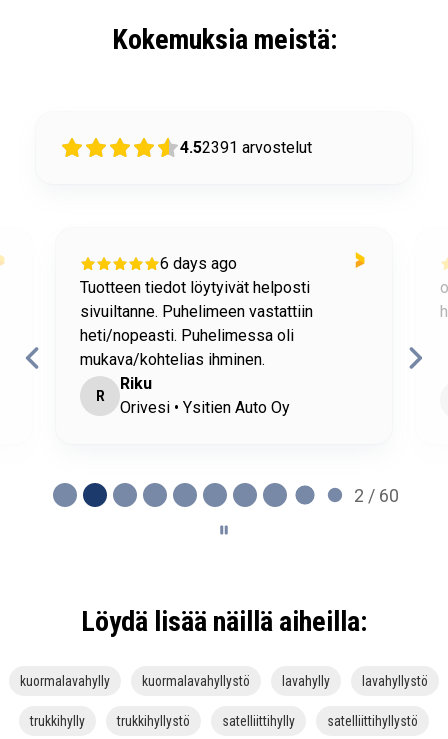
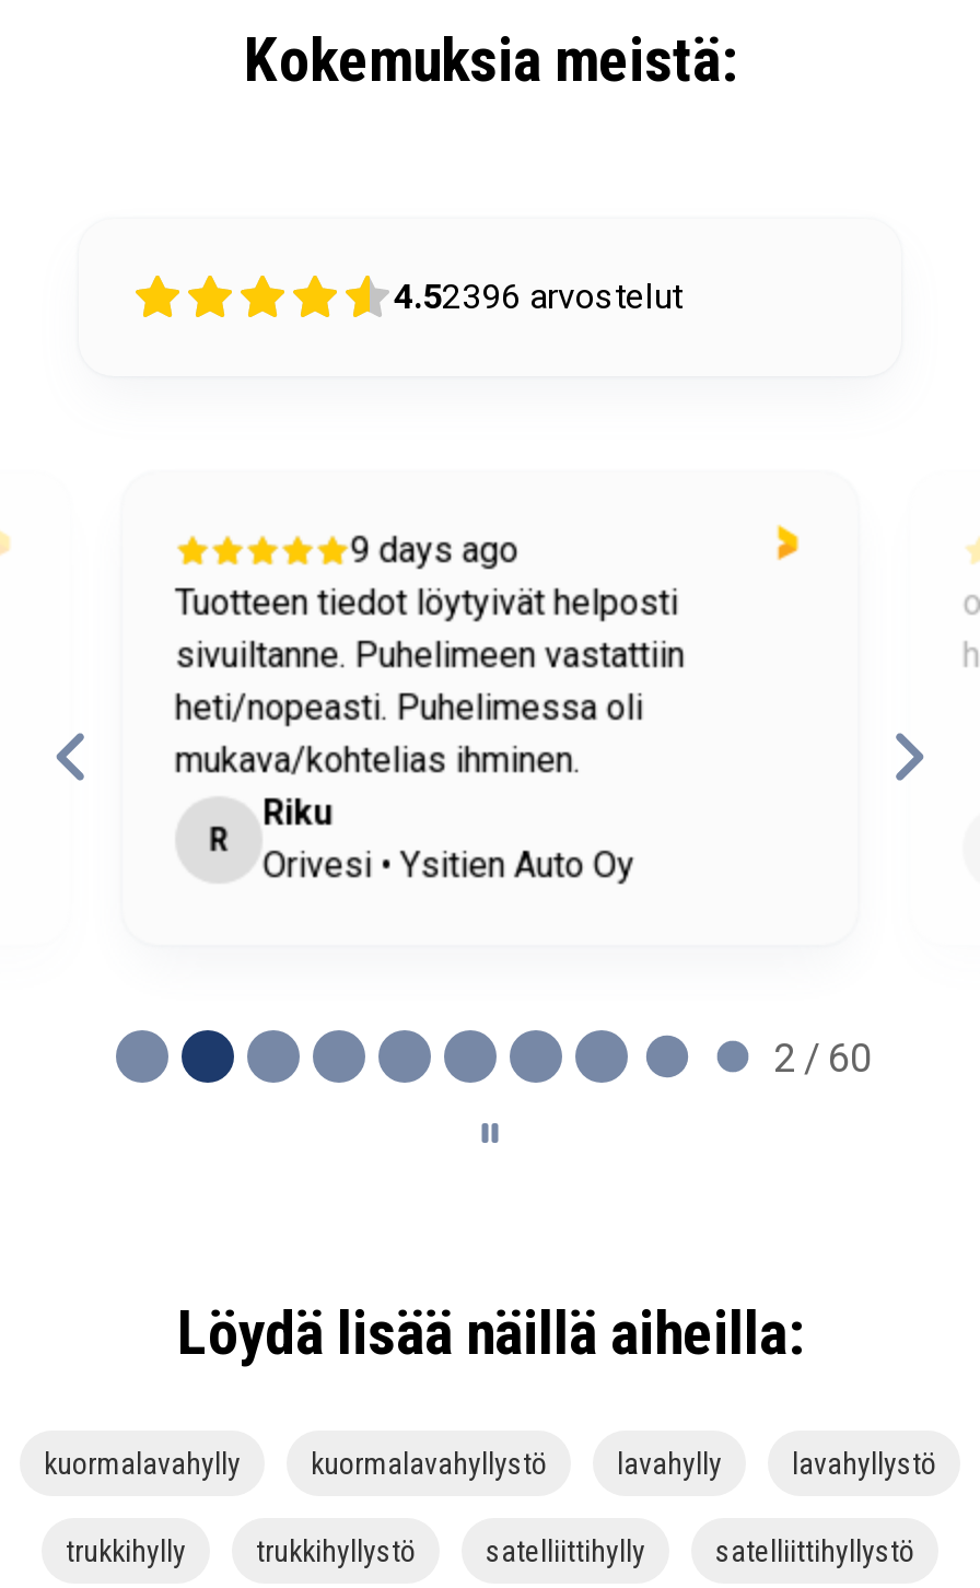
- 4.52391 arvostelut
+ 4.52396 arvostelut

- 6 days ago
+ 9 days ago
